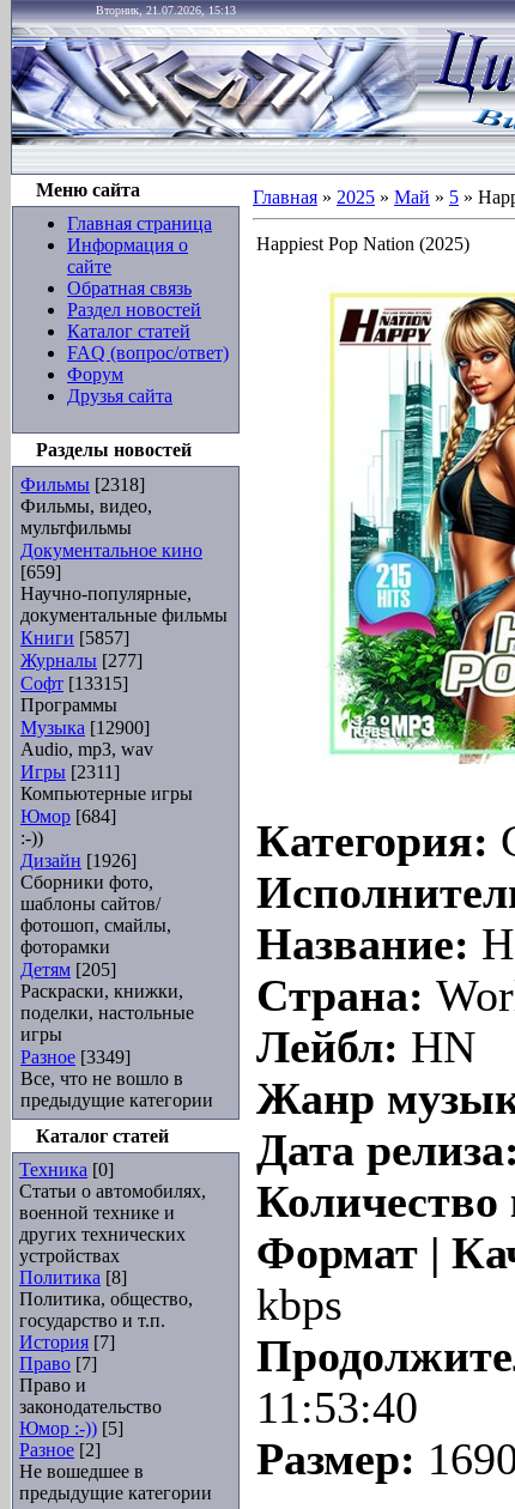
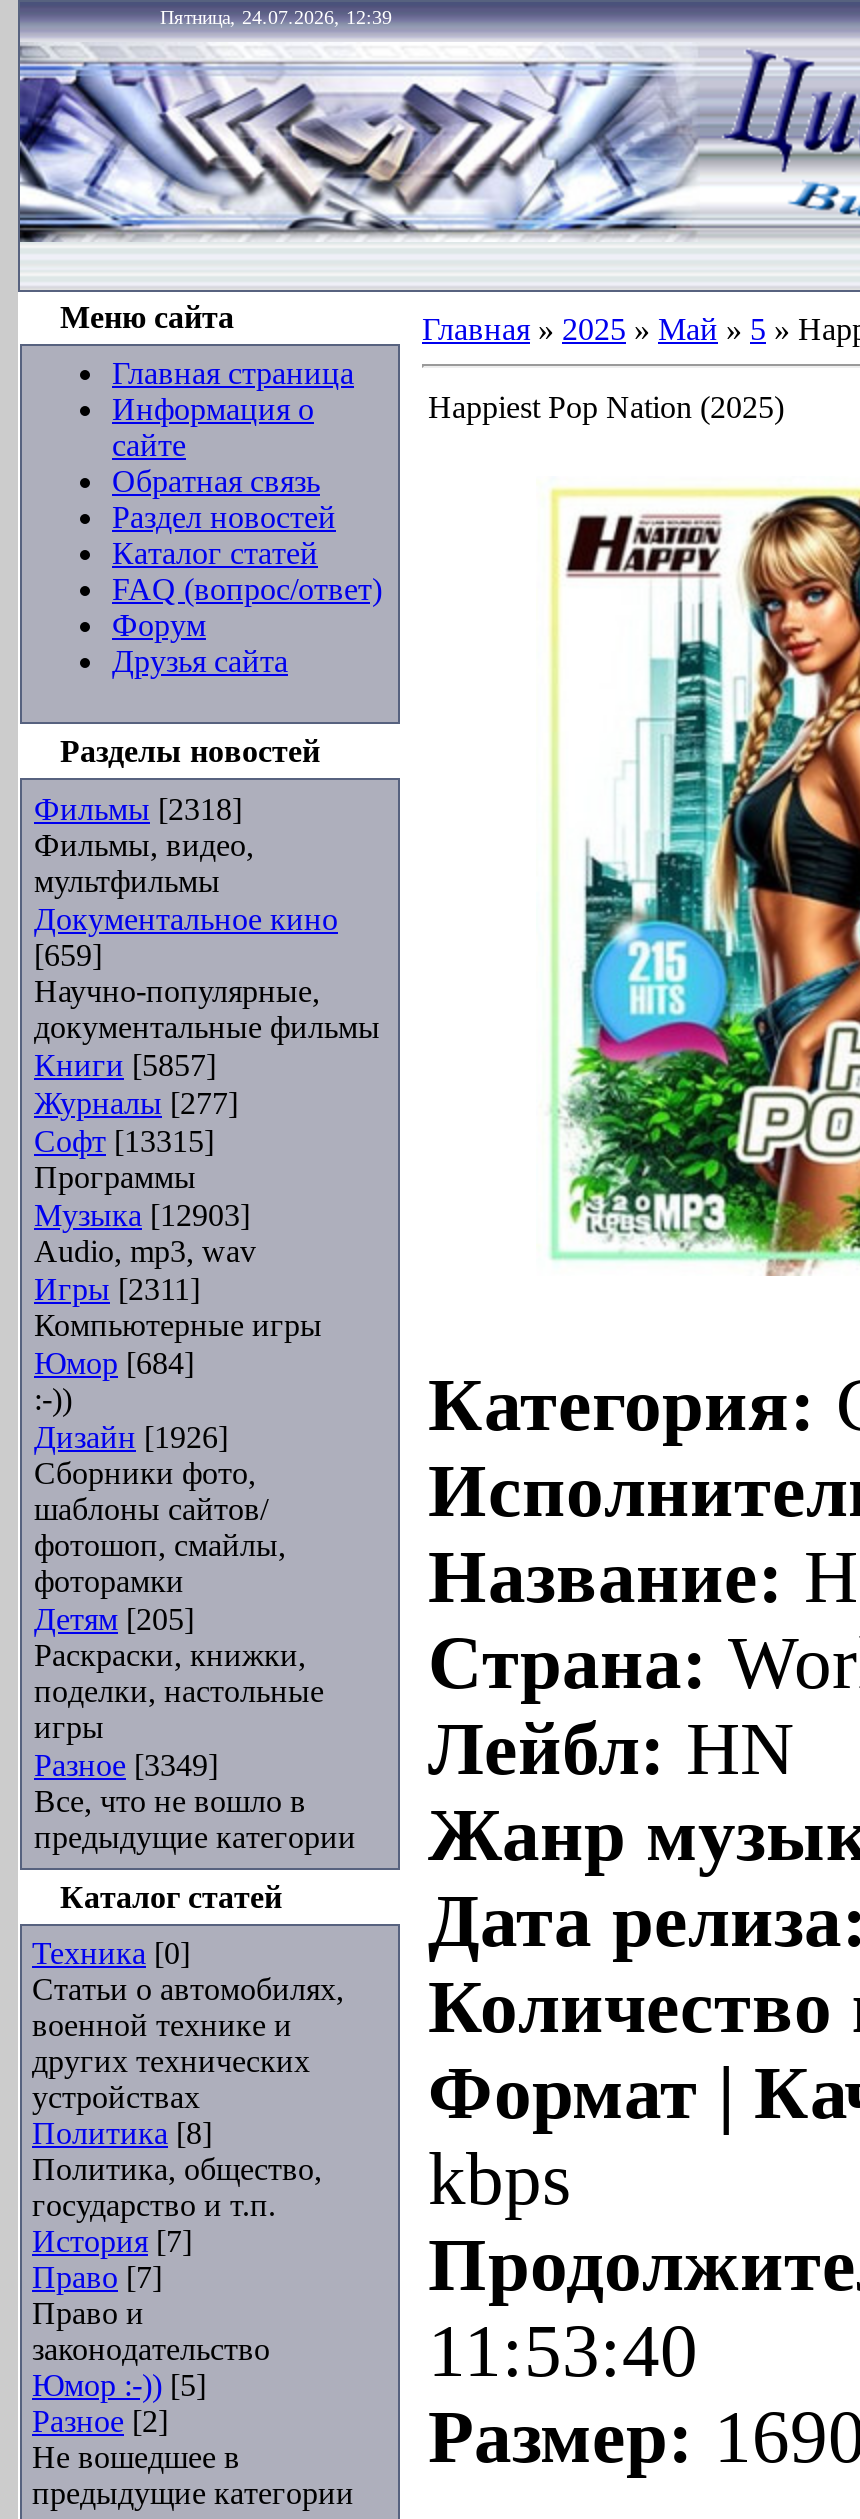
- Вторник, 21.07.2026, 15:13
+ Пятница, 24.07.2026, 12:39

- Музыка [12900]
+ Музыка [12903]
